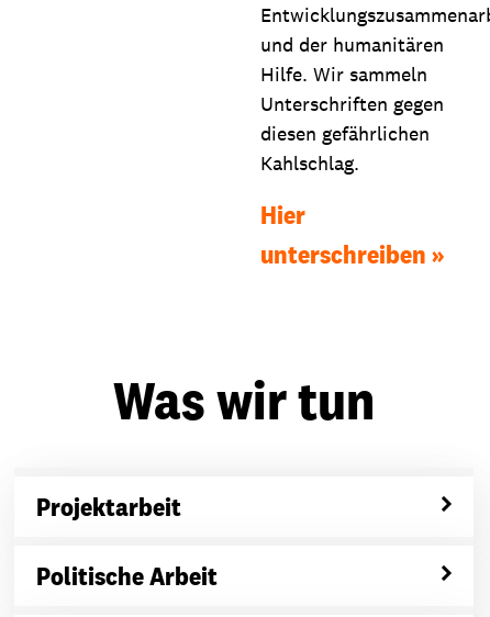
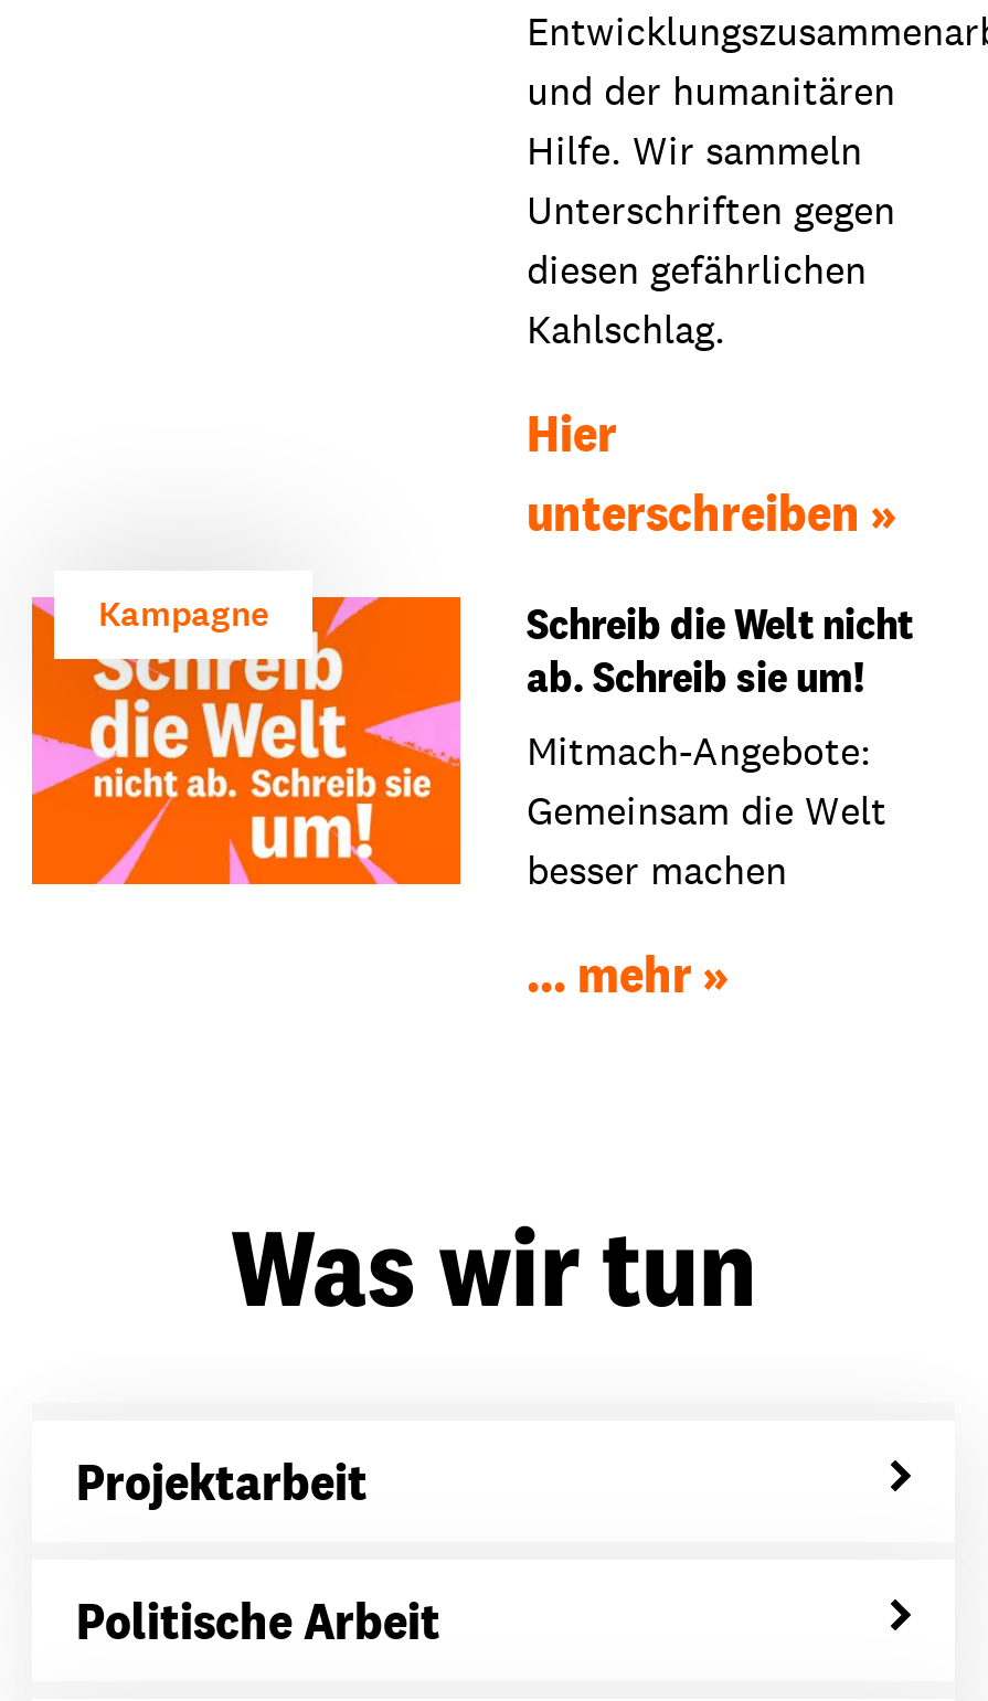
+ [image]
+ Kampagne
+ Schreib die Welt nicht
+ ab. Schreib sie um!
+ Mitmach-Angebote:
+ Gemeinsam die Welt
+ besser machen
+ ... mehr
